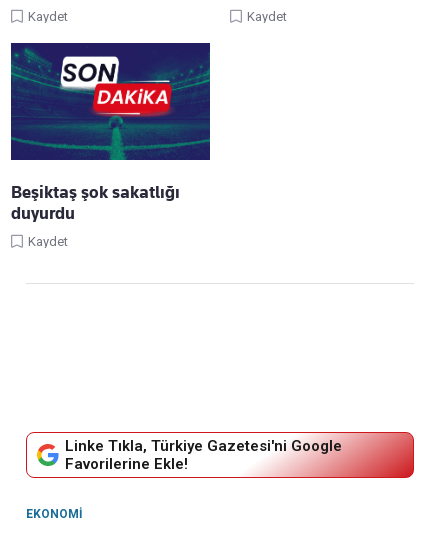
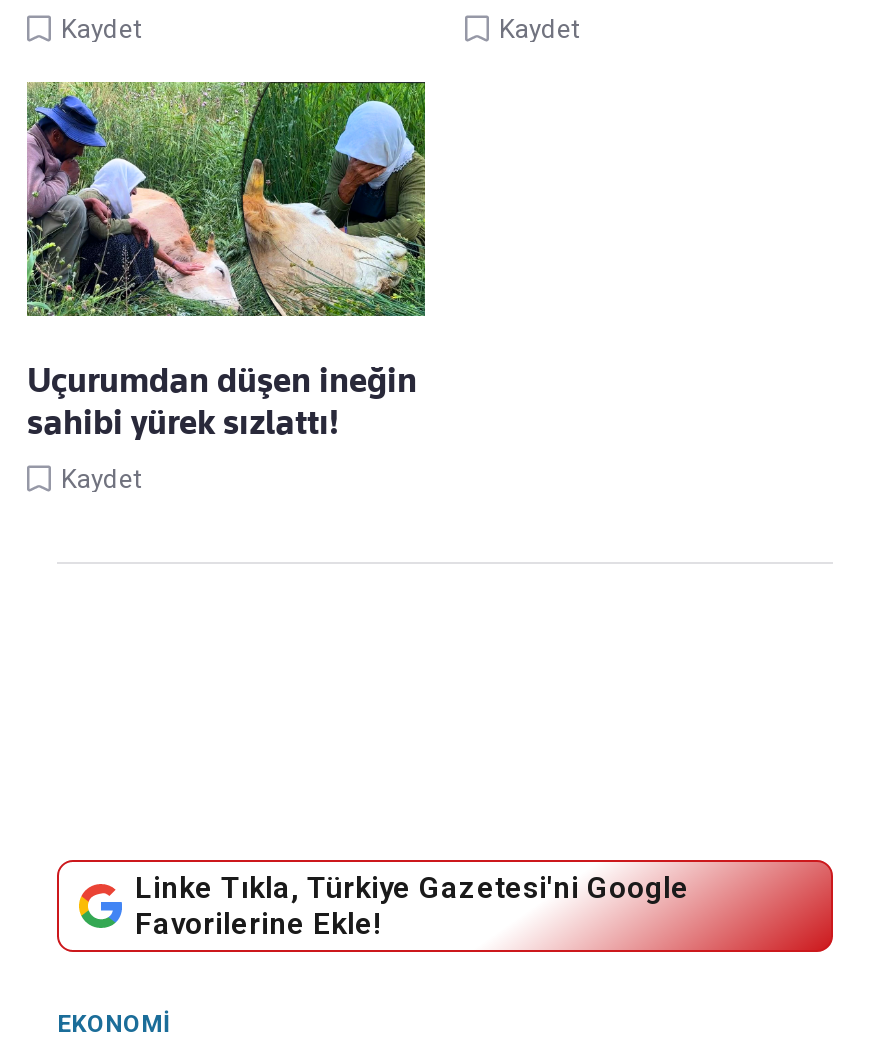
- [image]
- Beşiktaş şok sakatlığı
- duyurdu
+ [image]
+ Uçurumdan düşen ineğin
+ sahibi yürek sızlattı!
